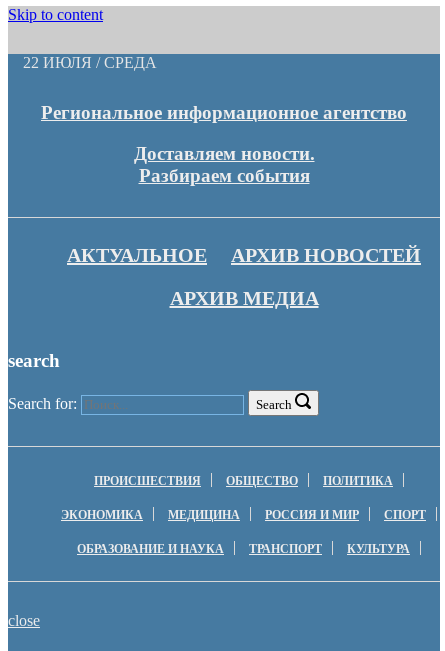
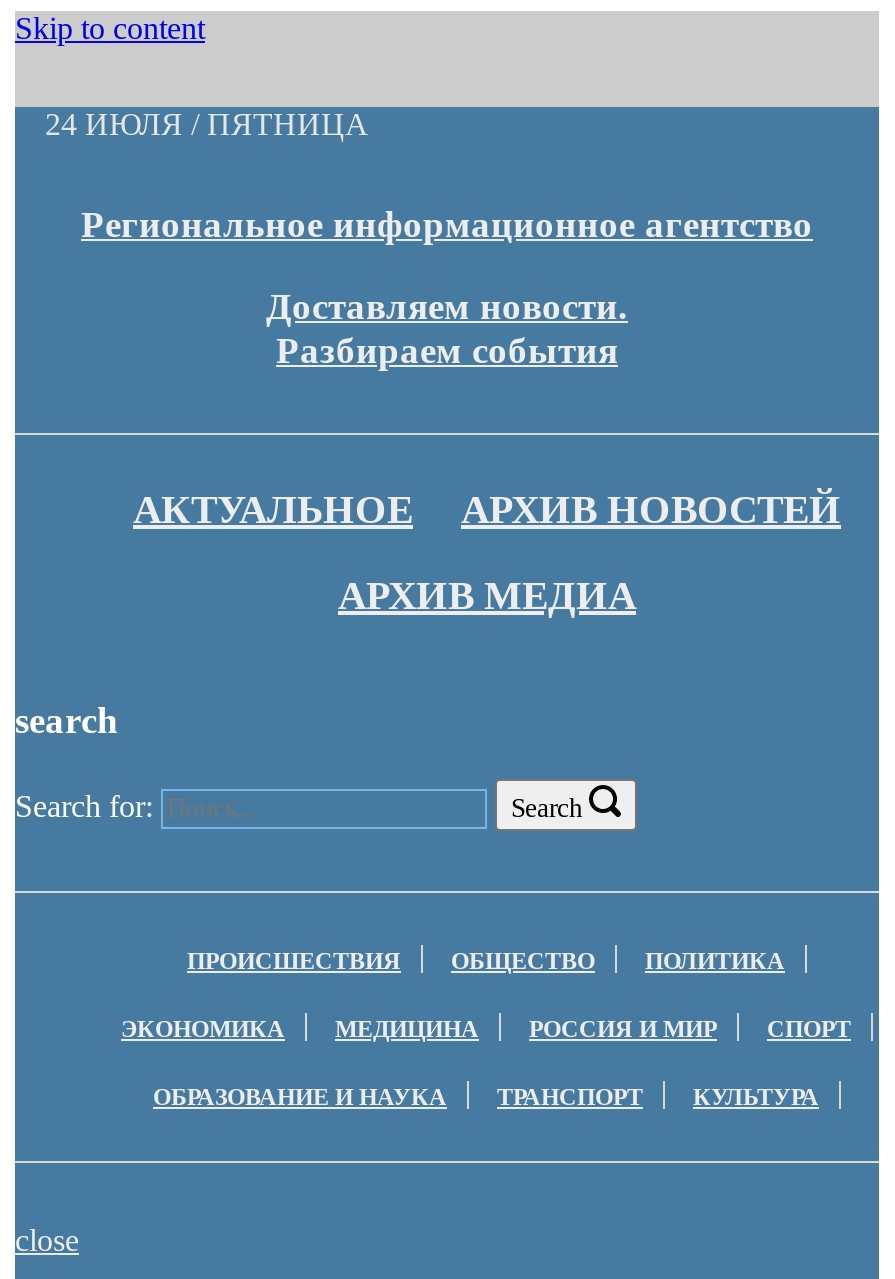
- 22 ИЮЛЯ / СРЕДА
+ 24 ИЮЛЯ / ПЯТНИЦА
